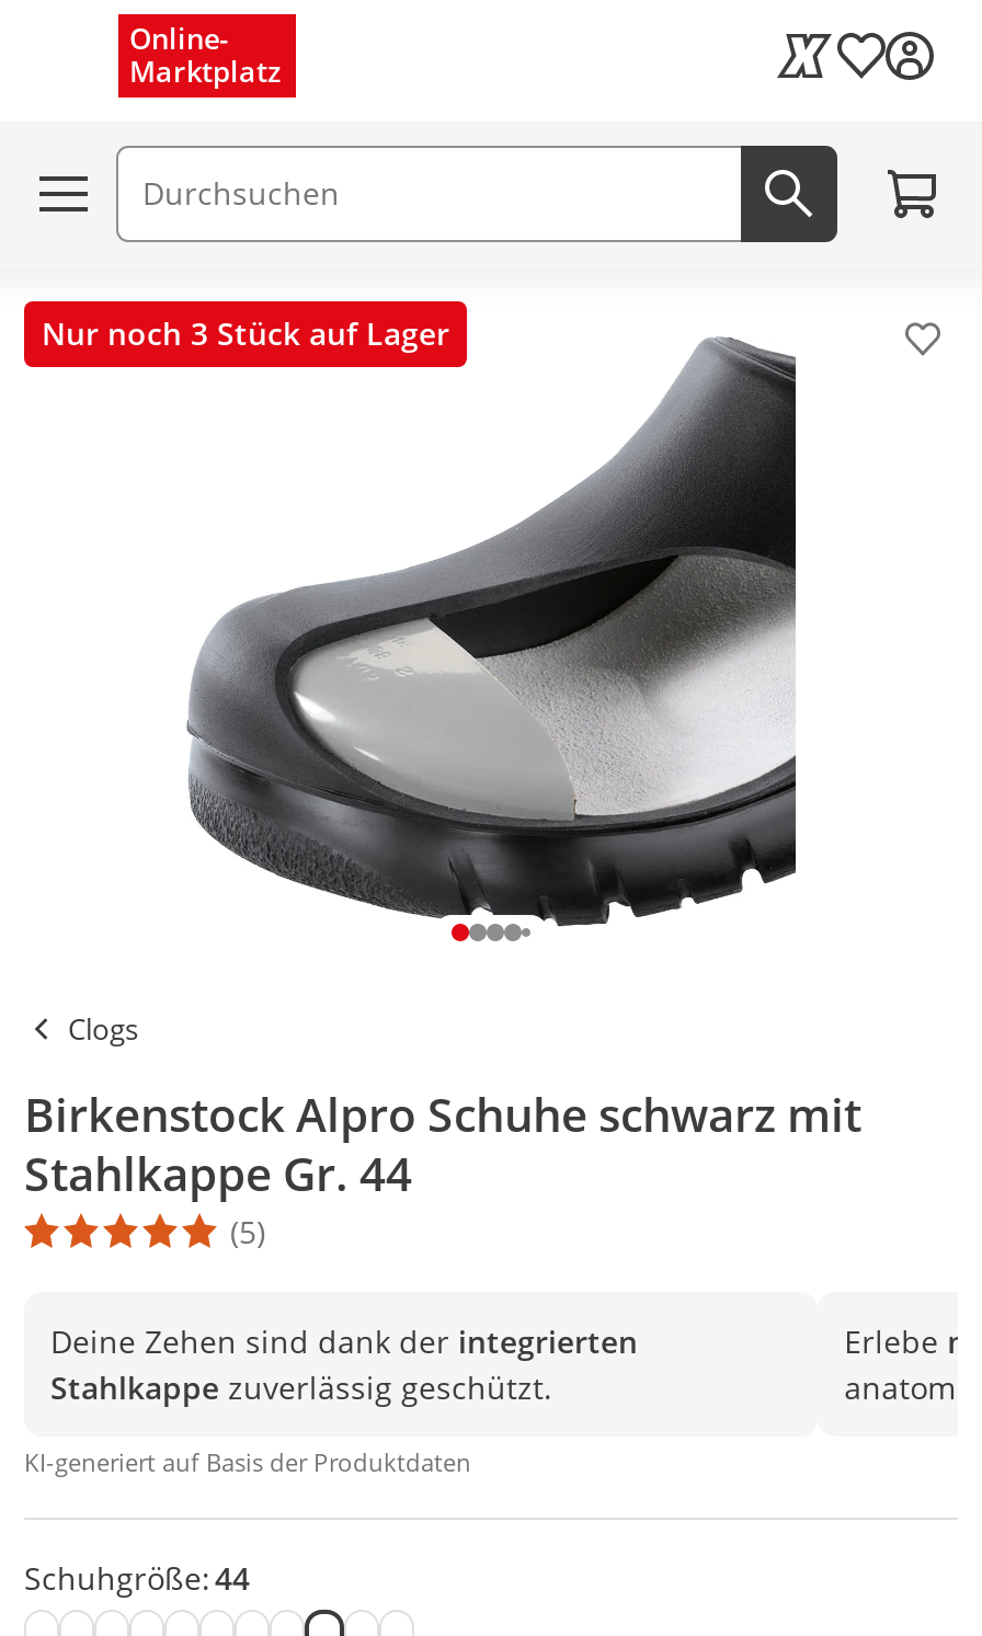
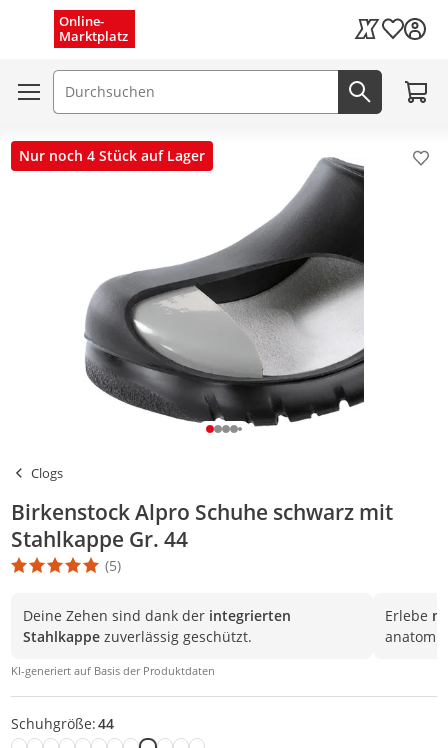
- Nur noch 3 Stück auf Lager
+ Nur noch 4 Stück auf Lager
